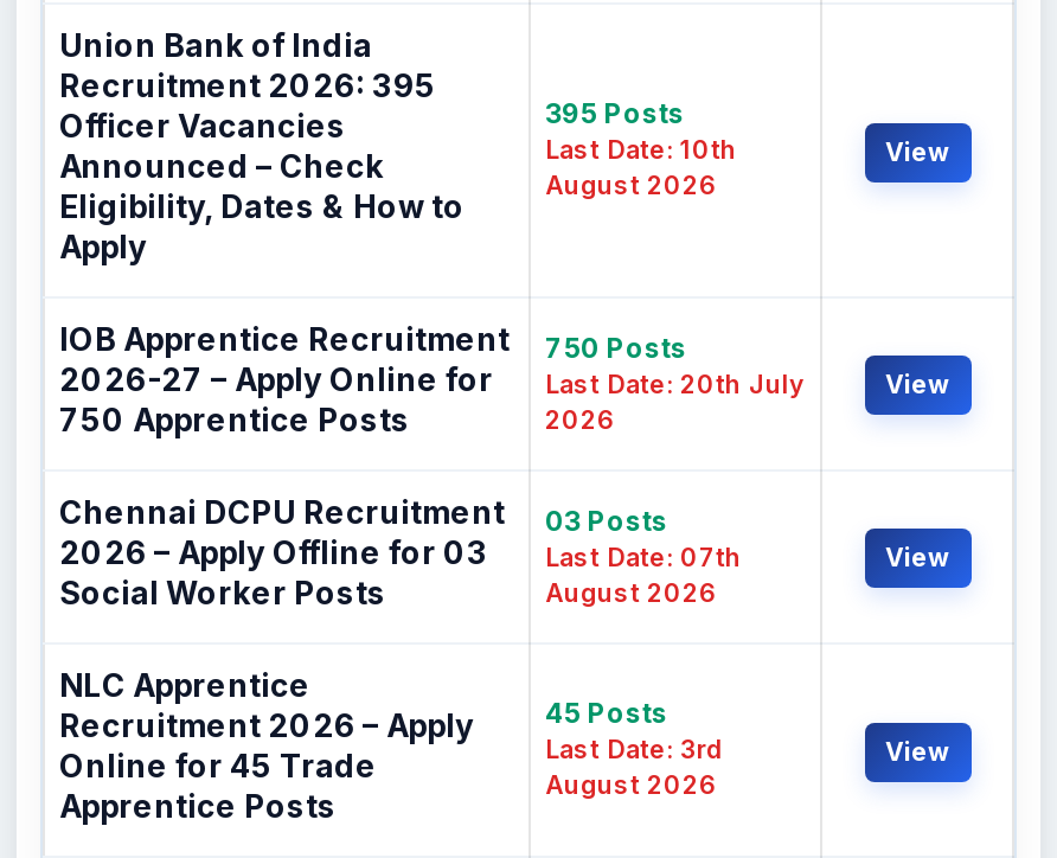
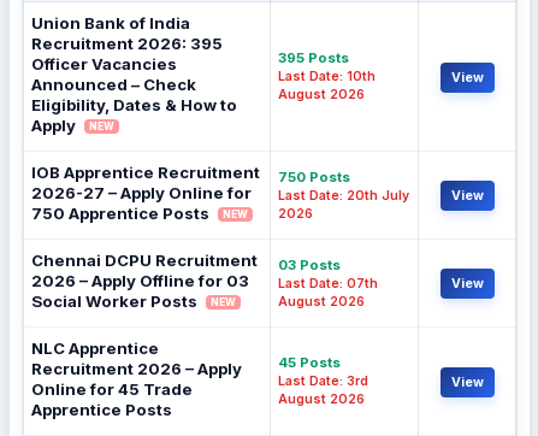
+ NEW

+ NEW

+ NEW
